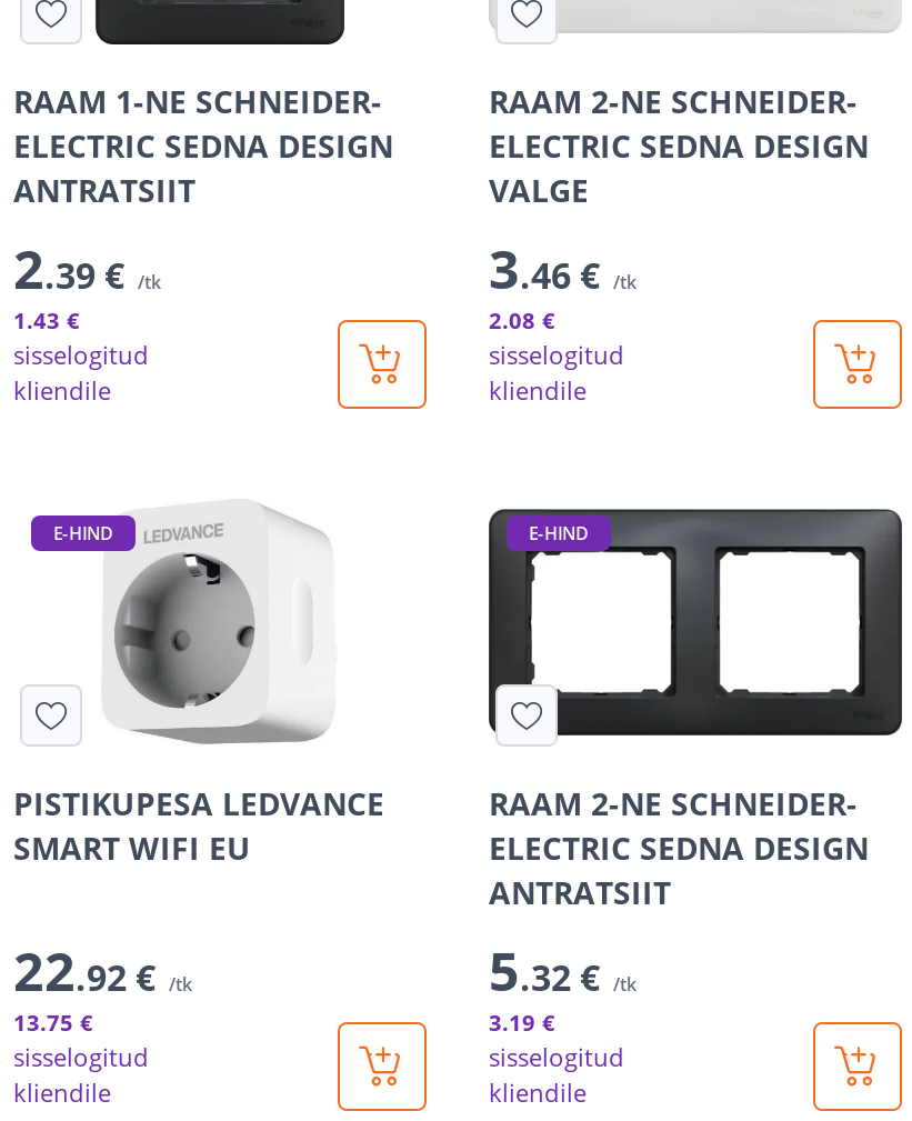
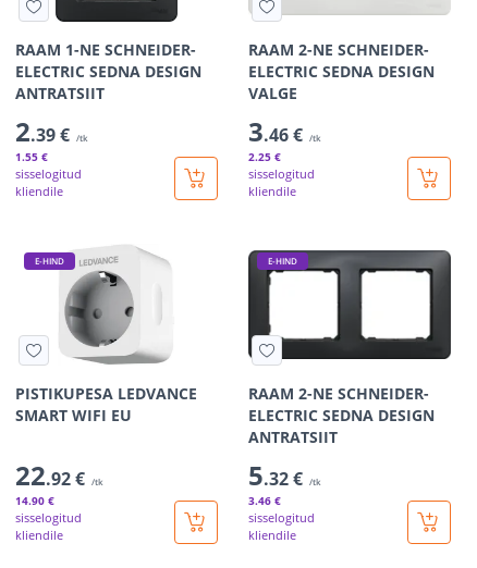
- 1.43 €
+ 1.55 €

- 2.08 €
+ 2.25 €

- 13.75 €
+ 14.90 €

- 3.19 €
+ 3.46 €
